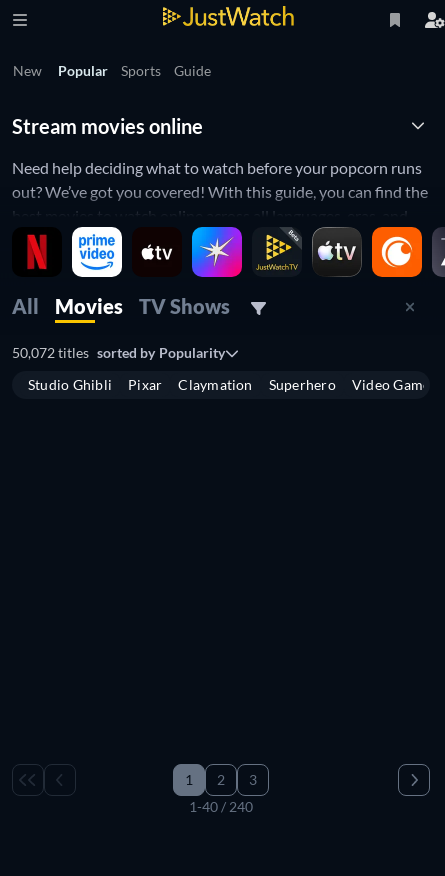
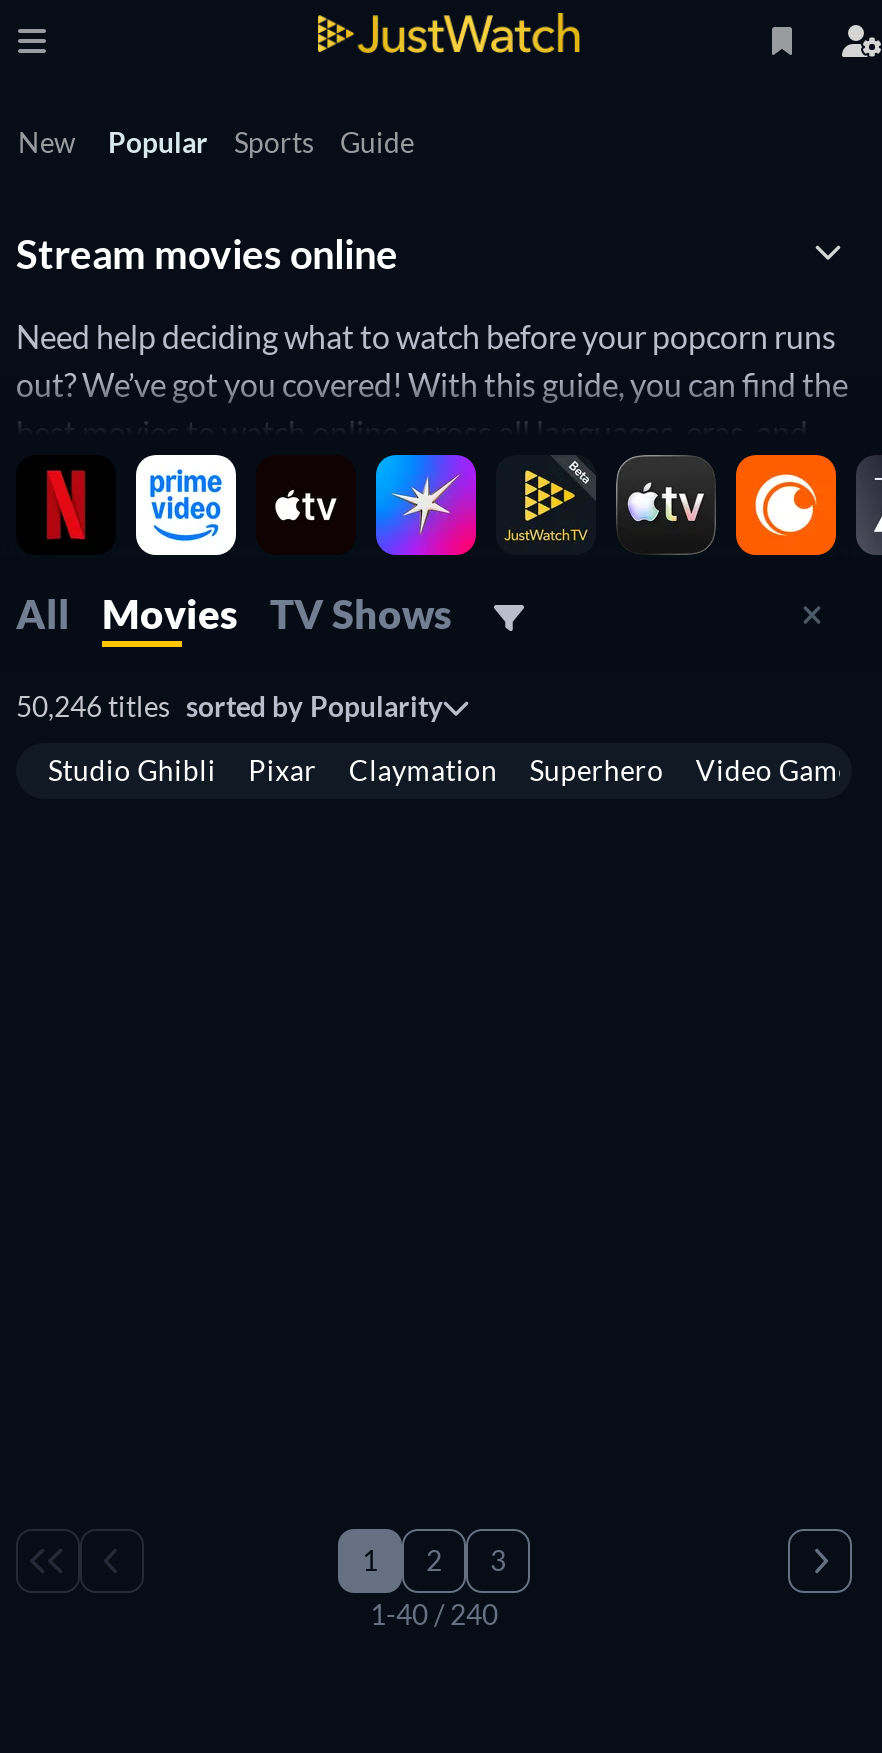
- 50,072 titles sorted by Popularity
+ 50,246 titles sorted by Popularity
